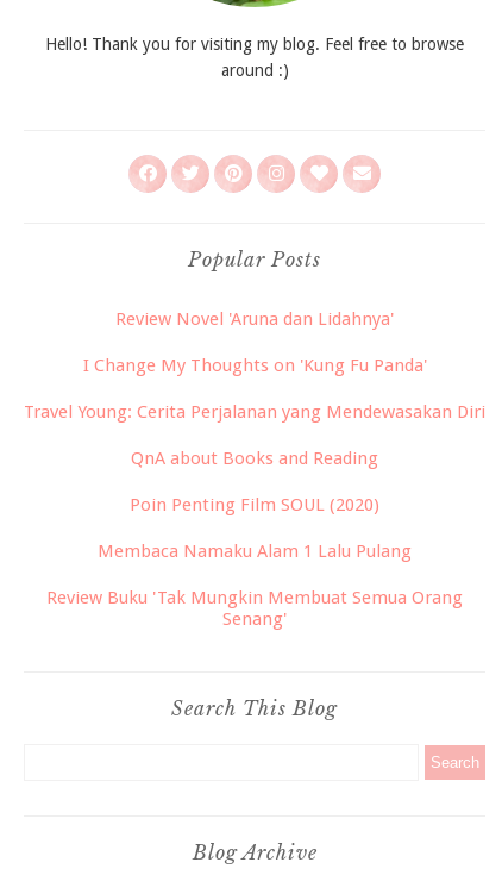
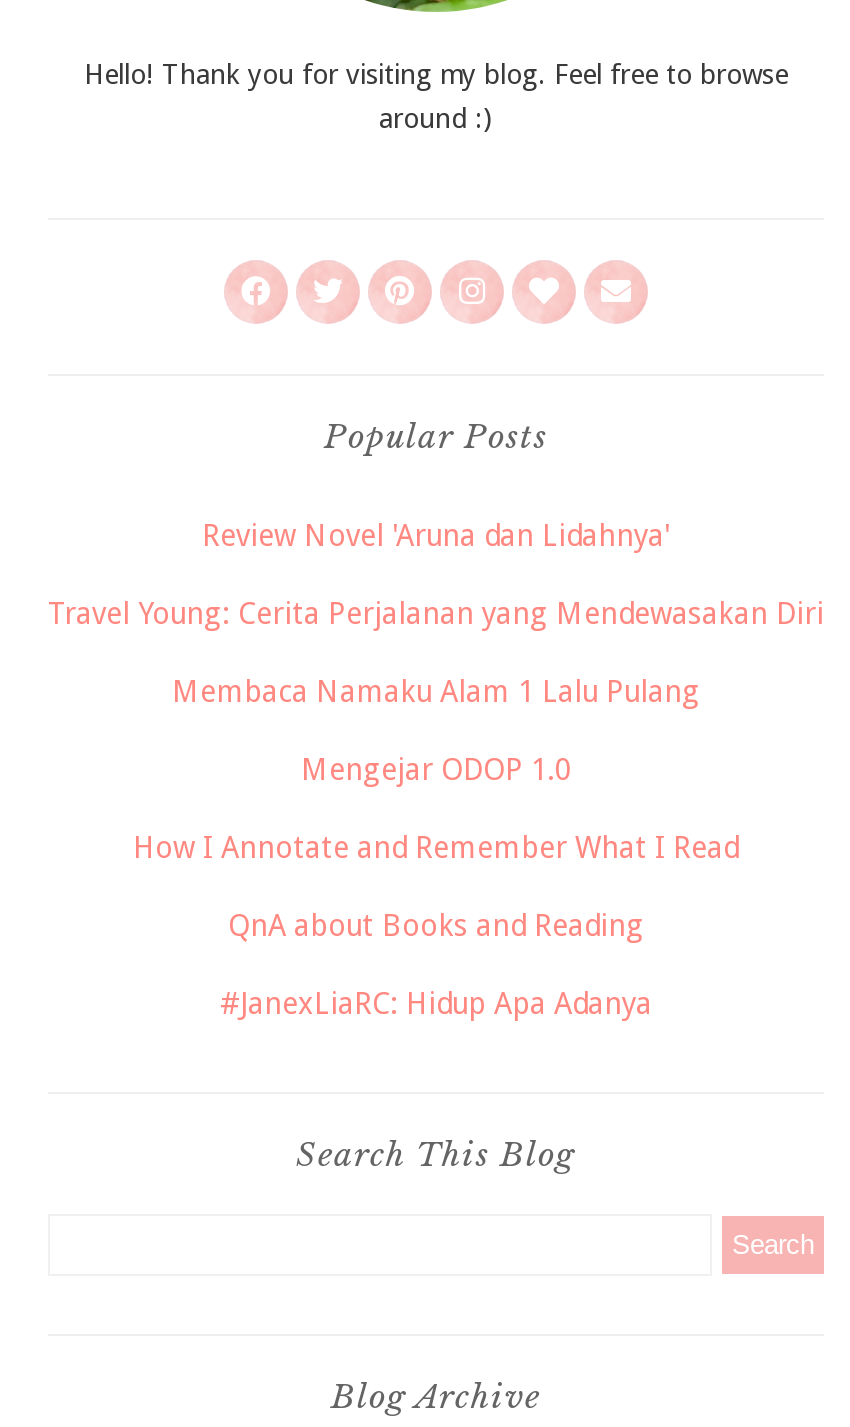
- I Change My Thoughts on 'Kung Fu Panda'

moved up: Travel Young: Cerita Perjalanan yang Mendewasakan Diri

+ Mengejar ODOP 1.0
+ How I Annotate and Remember What I Read

moved down: QnA about Books and Reading

- Poin Penting Film SOUL (2020)
- Review Buku 'Tak Mungkin Membuat Semua Orang
- Senang'
+ #JanexLiaRC: Hidup Apa Adanya

moved up: Membaca Namaku Alam 1 Lalu Pulang
